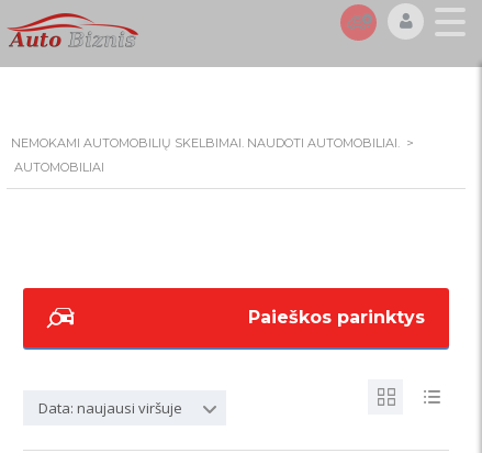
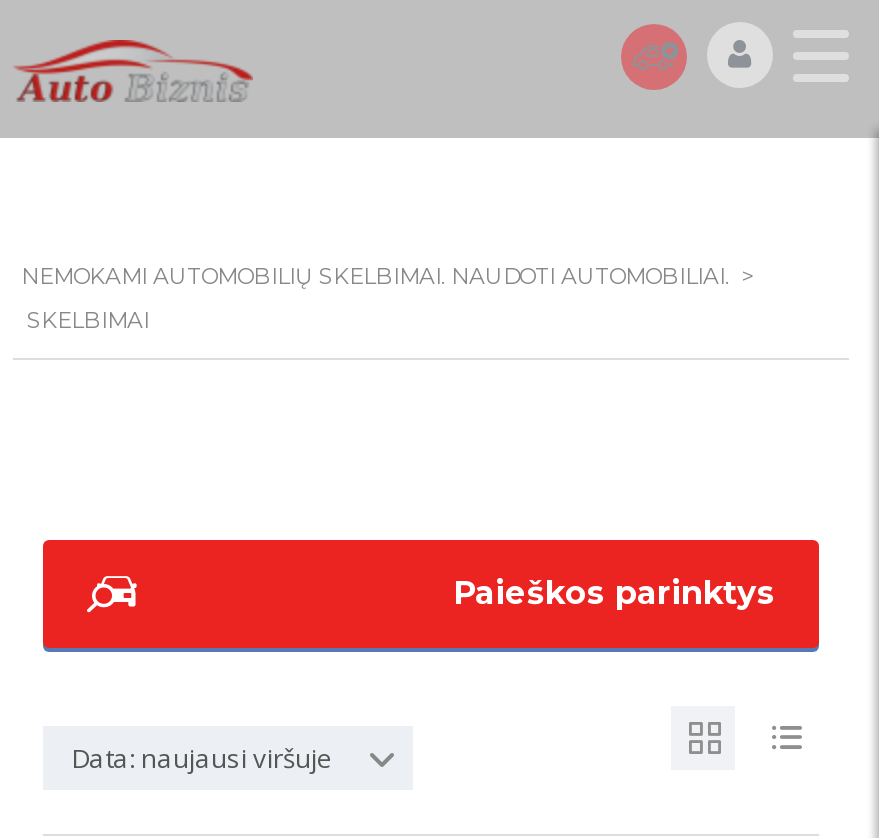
- AUTOMOBILIAI
+ SKELBIMAI
